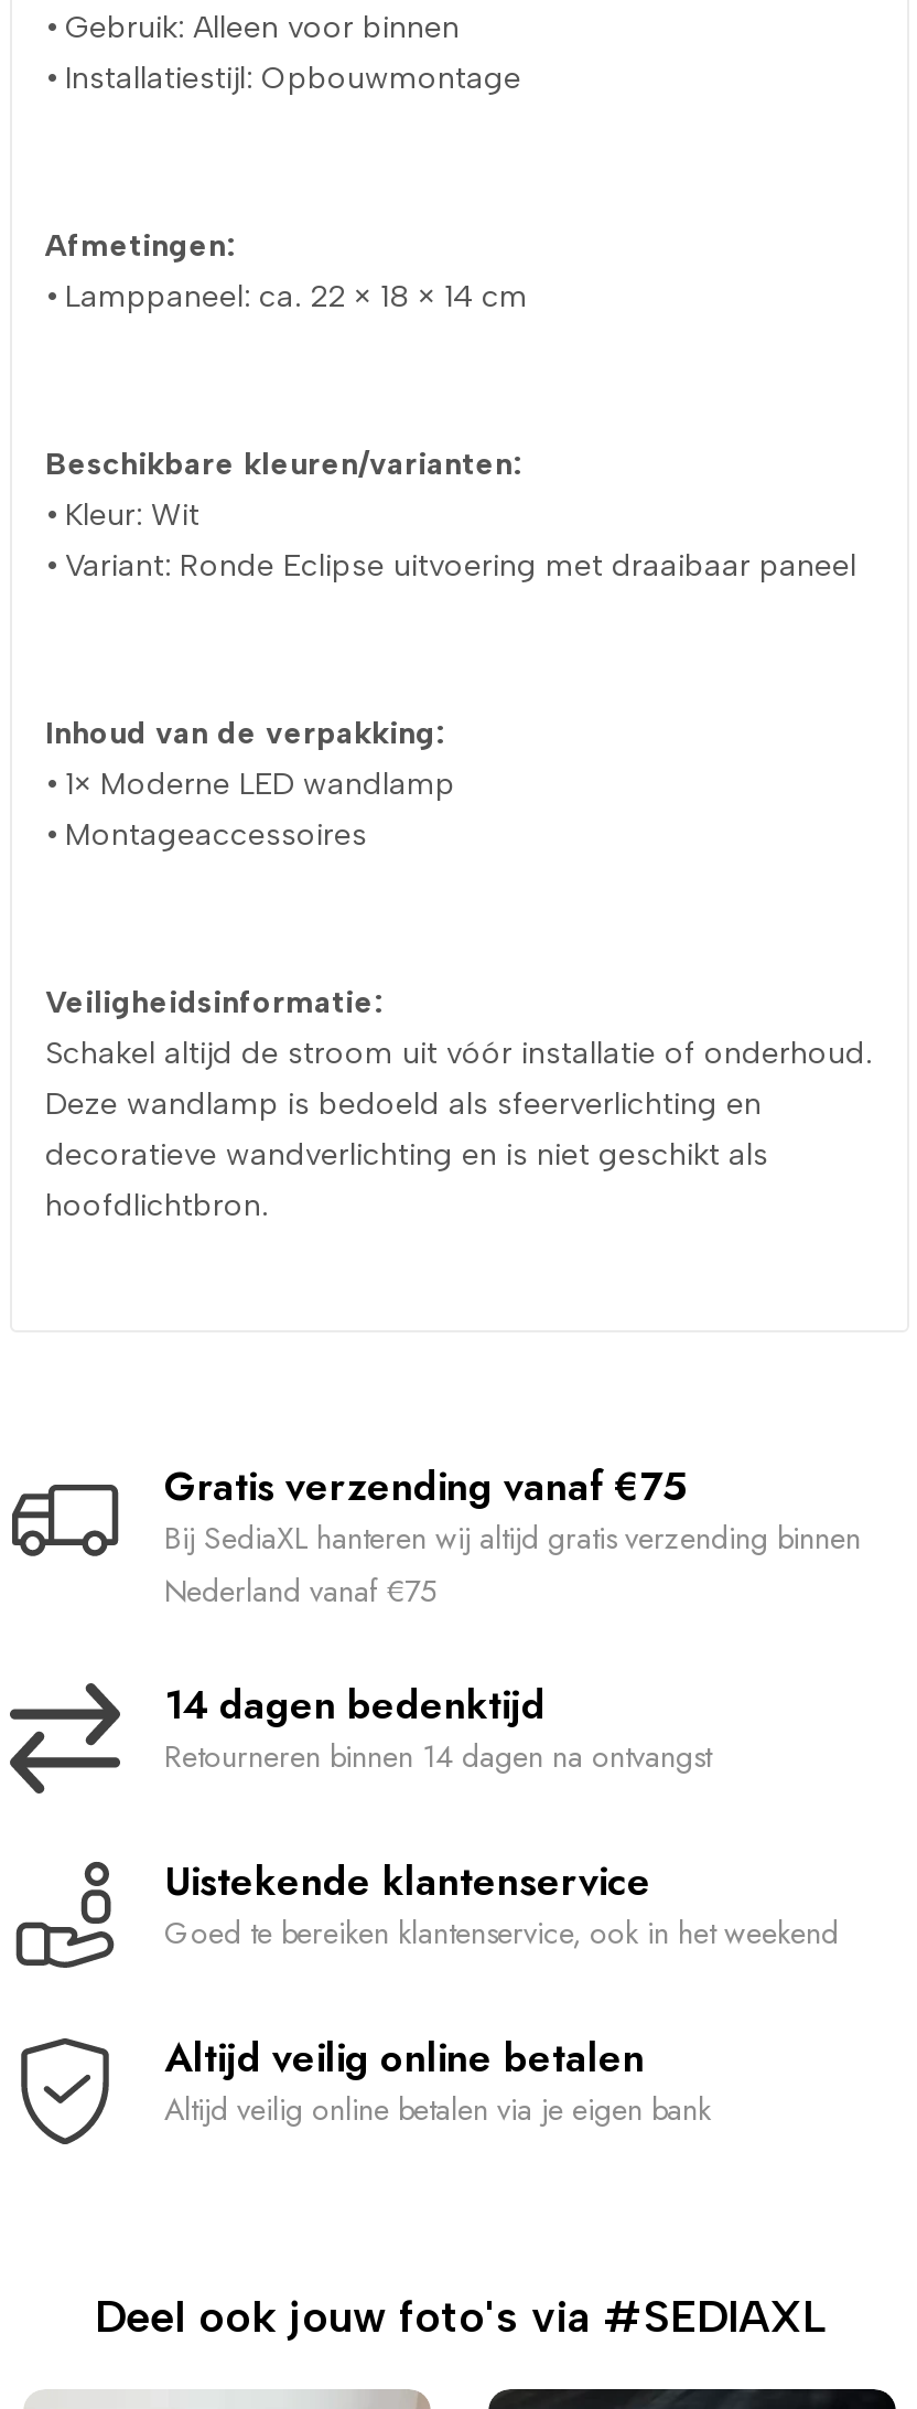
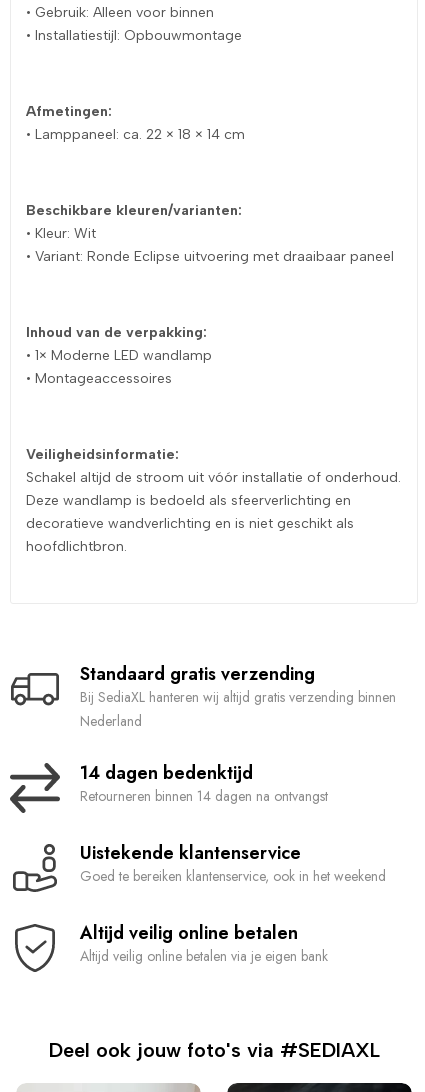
- Gratis verzending vanaf €75
+ Standaard gratis verzending

- Nederland vanaf €75
+ Nederland
